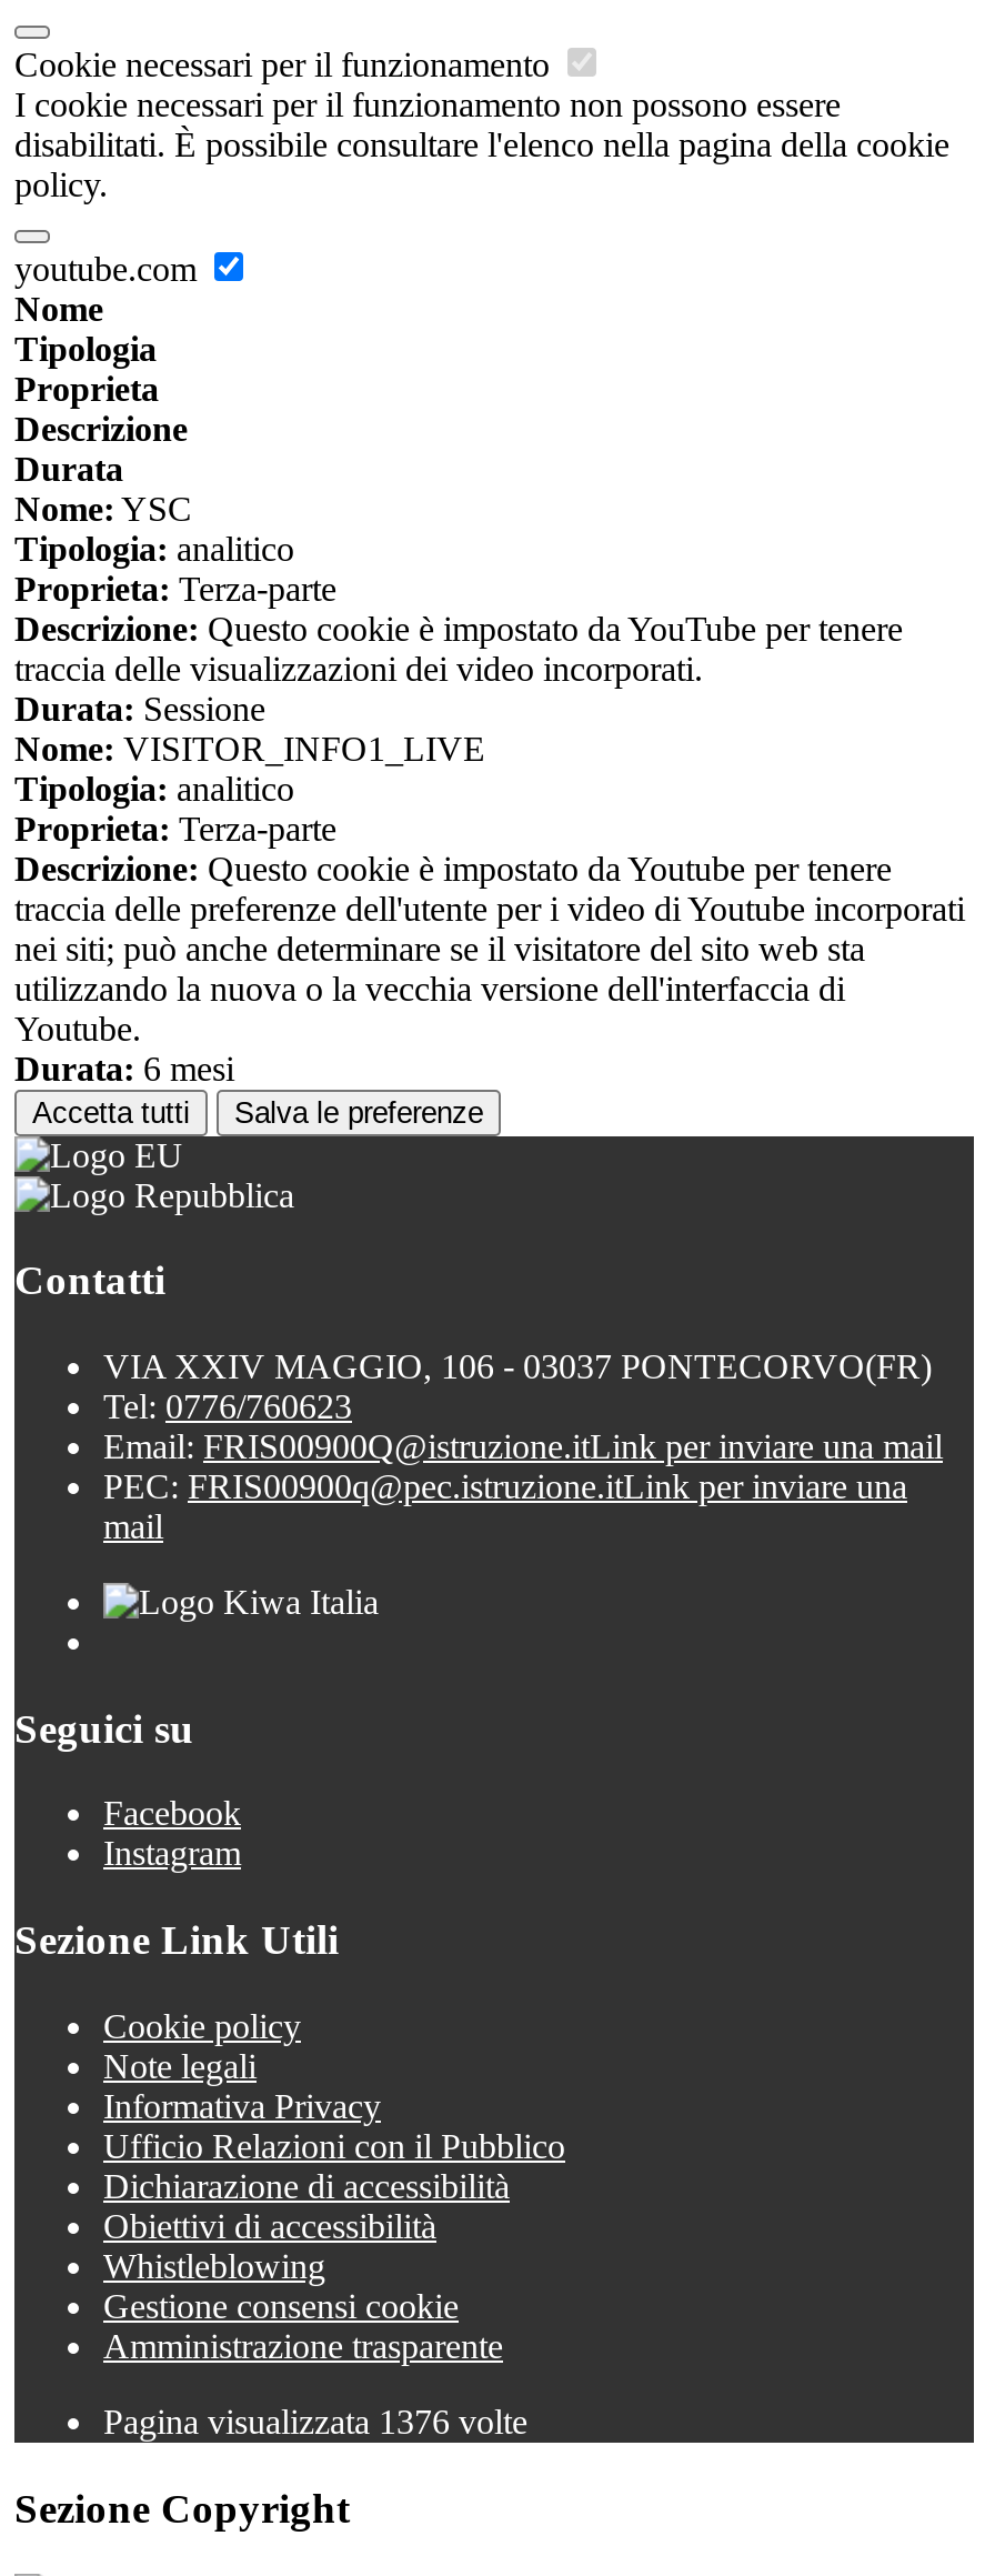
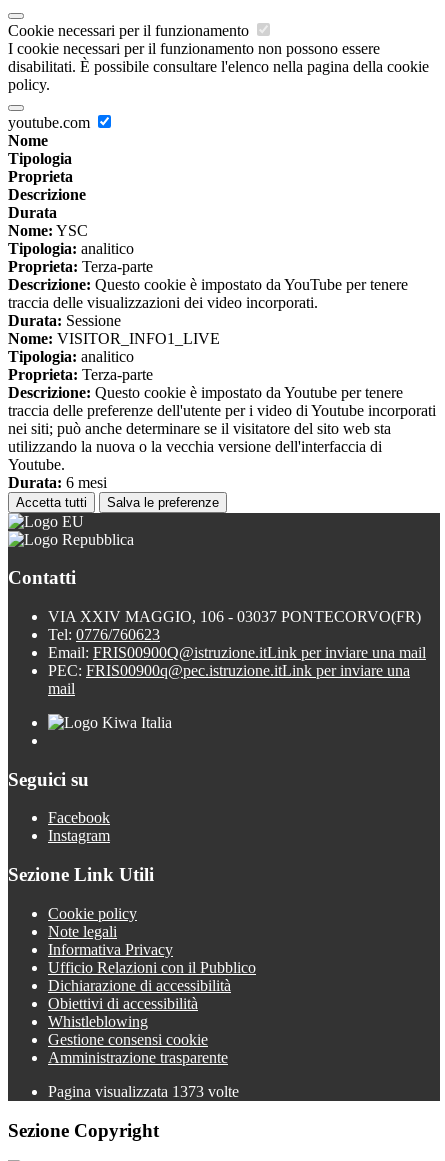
- Pagina visualizzata 1376 volte
+ Pagina visualizzata 1373 volte
